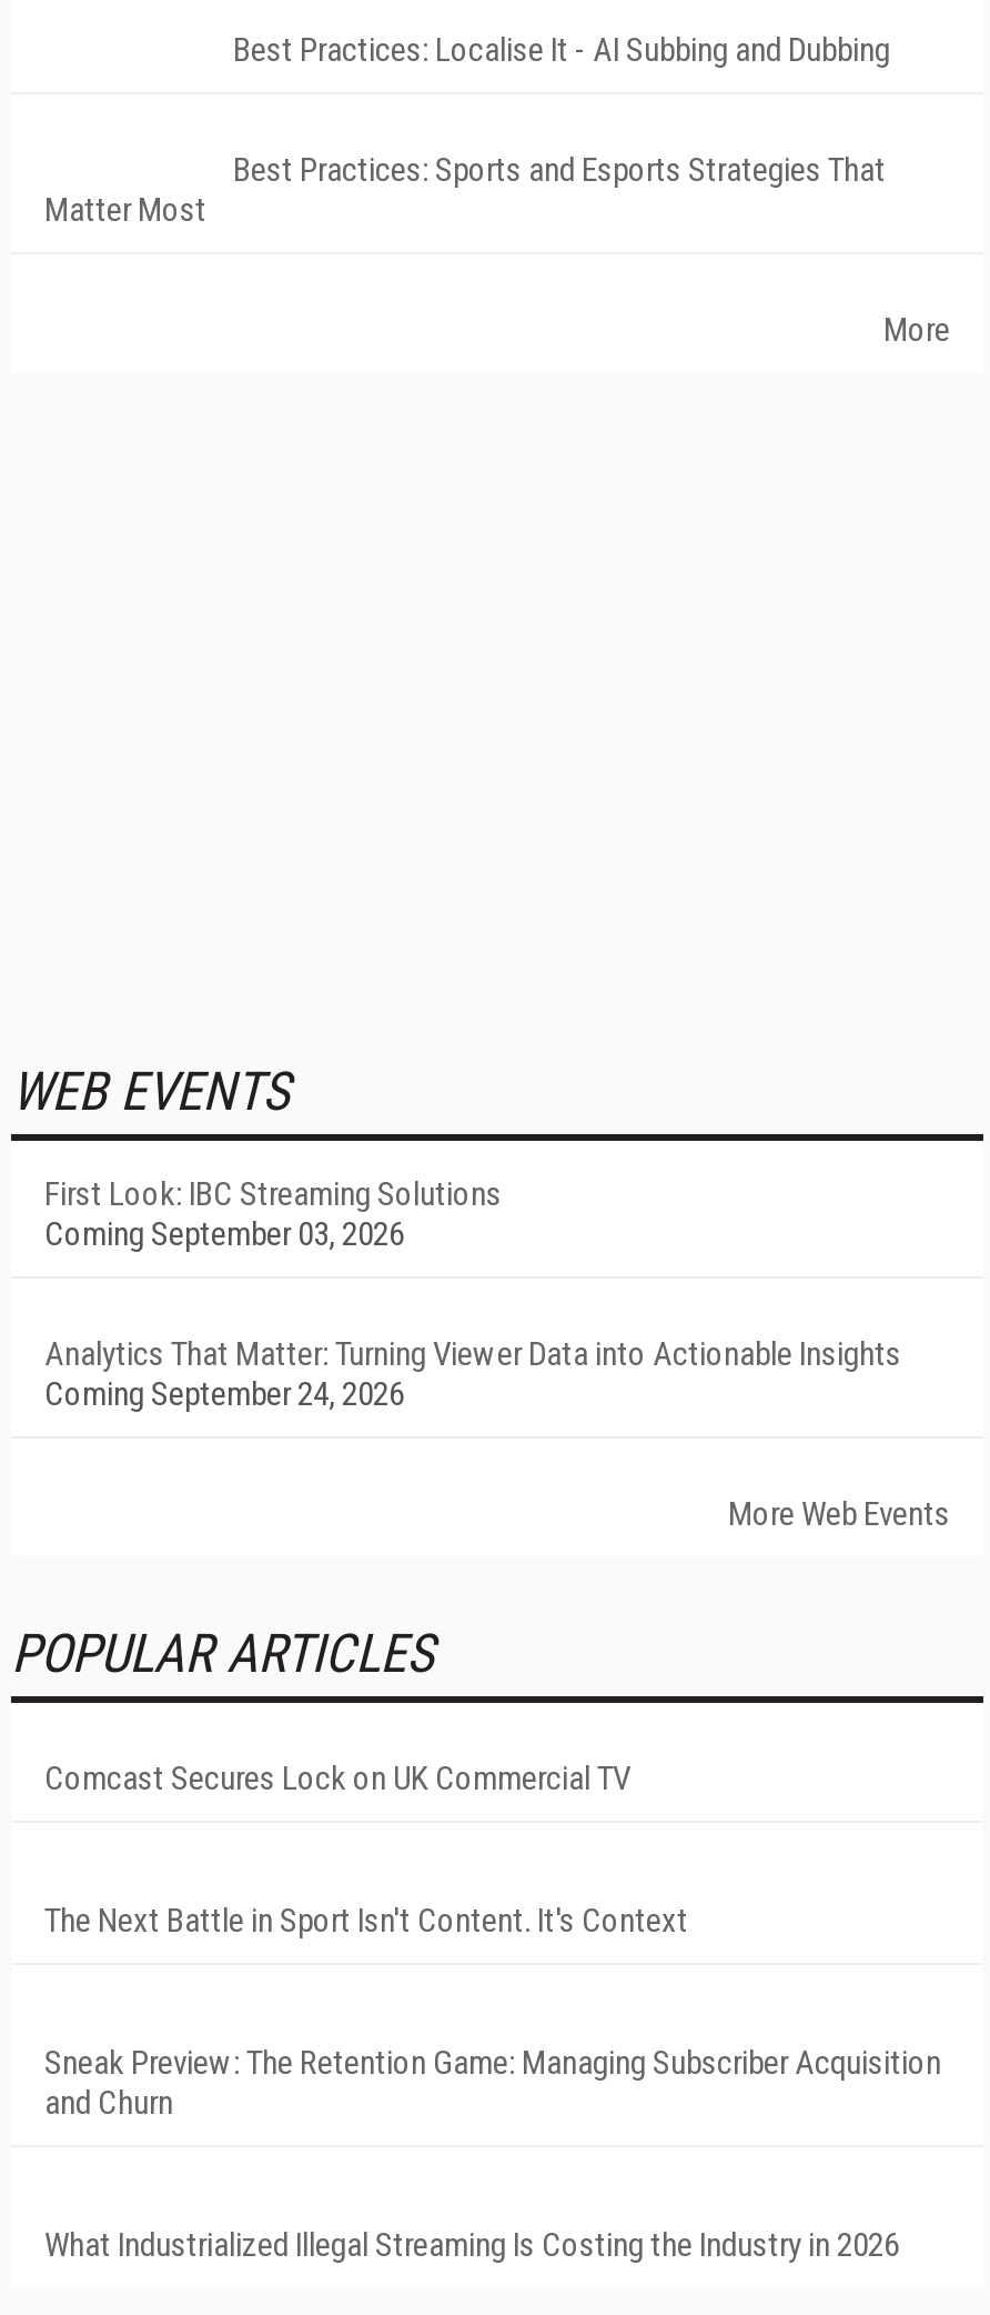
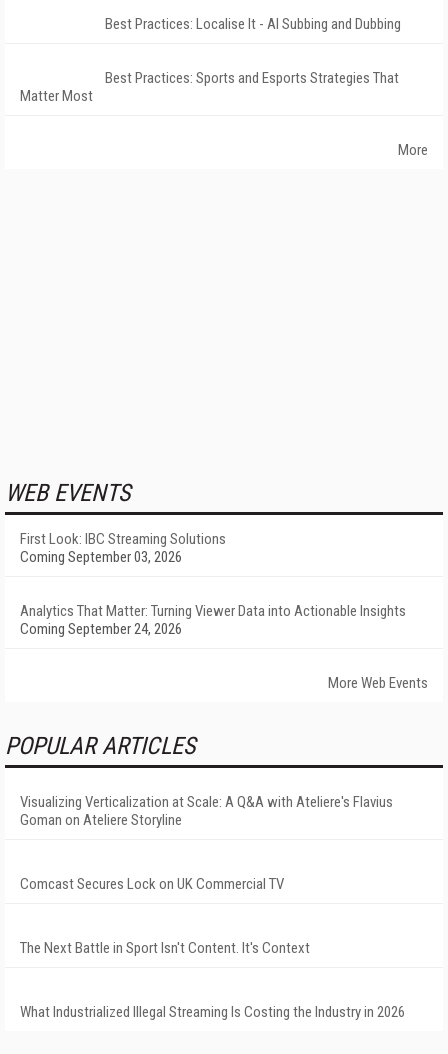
+ Visualizing Verticalization at Scale: A Q&A with Ateliere's Flavius
+ Goman on Ateliere Storyline

moved down: Comcast Secures Lock on UK Commercial TV | The Next Battle in Sport Isn't Content. It's Context

- Sneak Preview: The Retention Game: Managing Subscriber Acquisition
- and Churn
